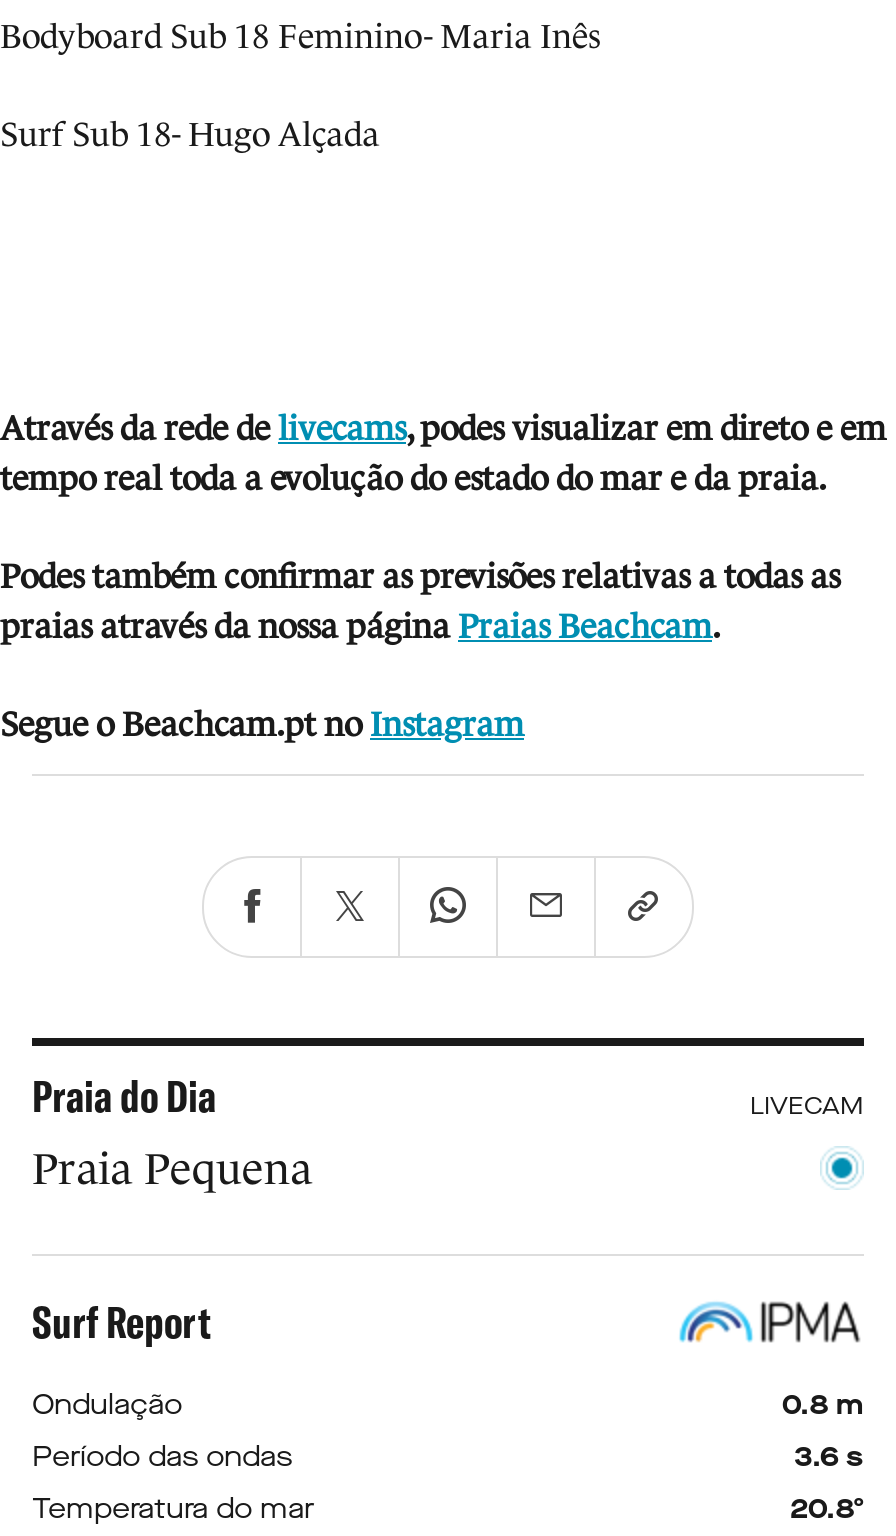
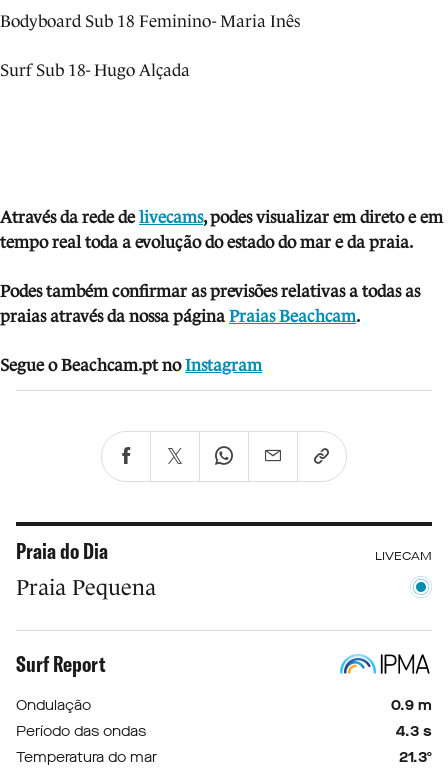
- 0.8 m
+ 0.9 m

- 3.6 s
+ 4.3 s

- 20.8º
+ 21.3º
